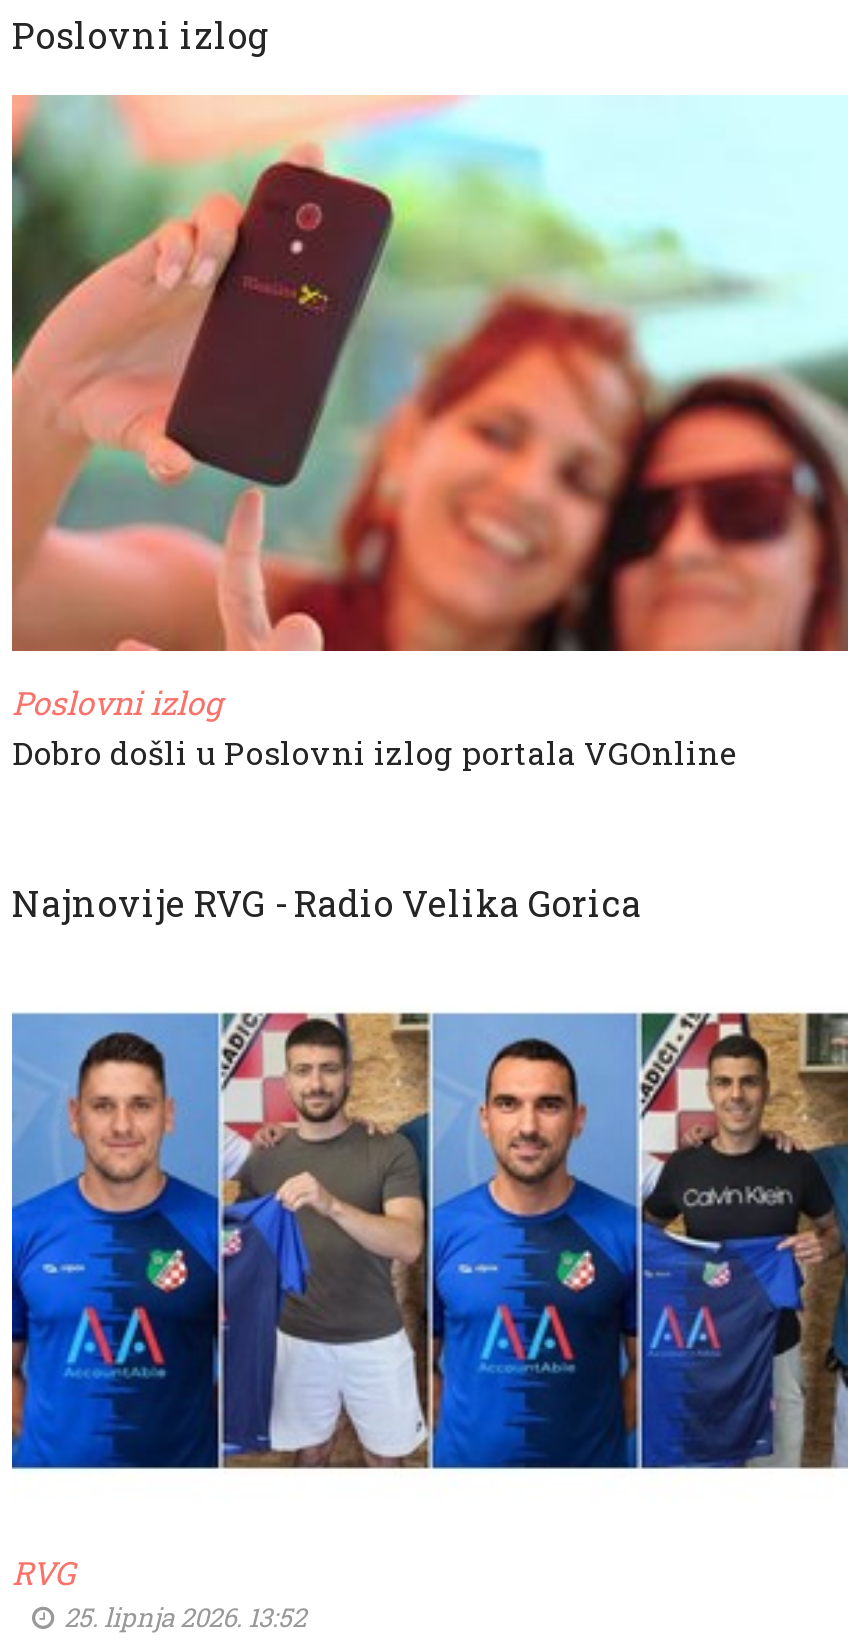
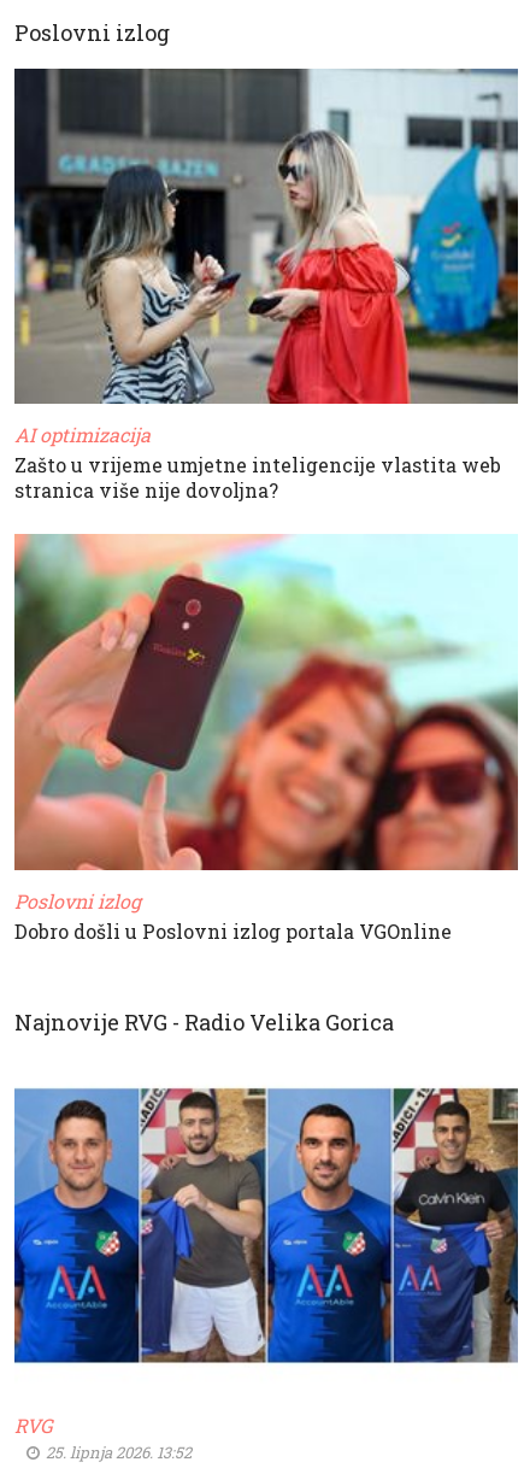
+ [image]
+ AI optimizacija
+ Zašto u vrijeme umjetne inteligencije vlastita web
+ stranica više nije dovoljna?
